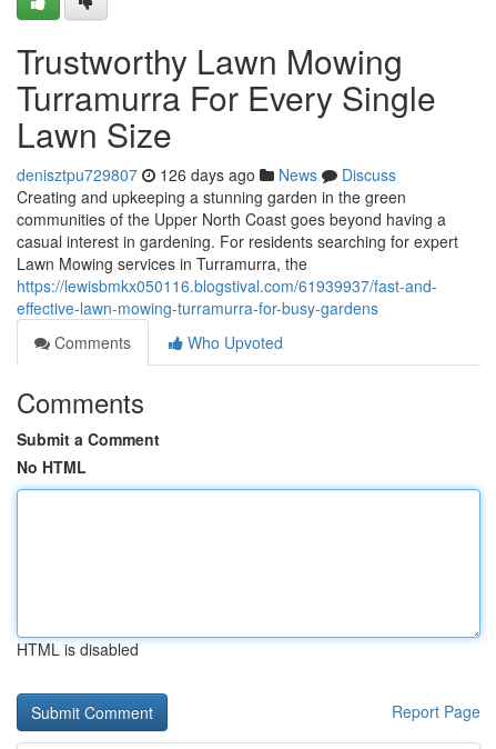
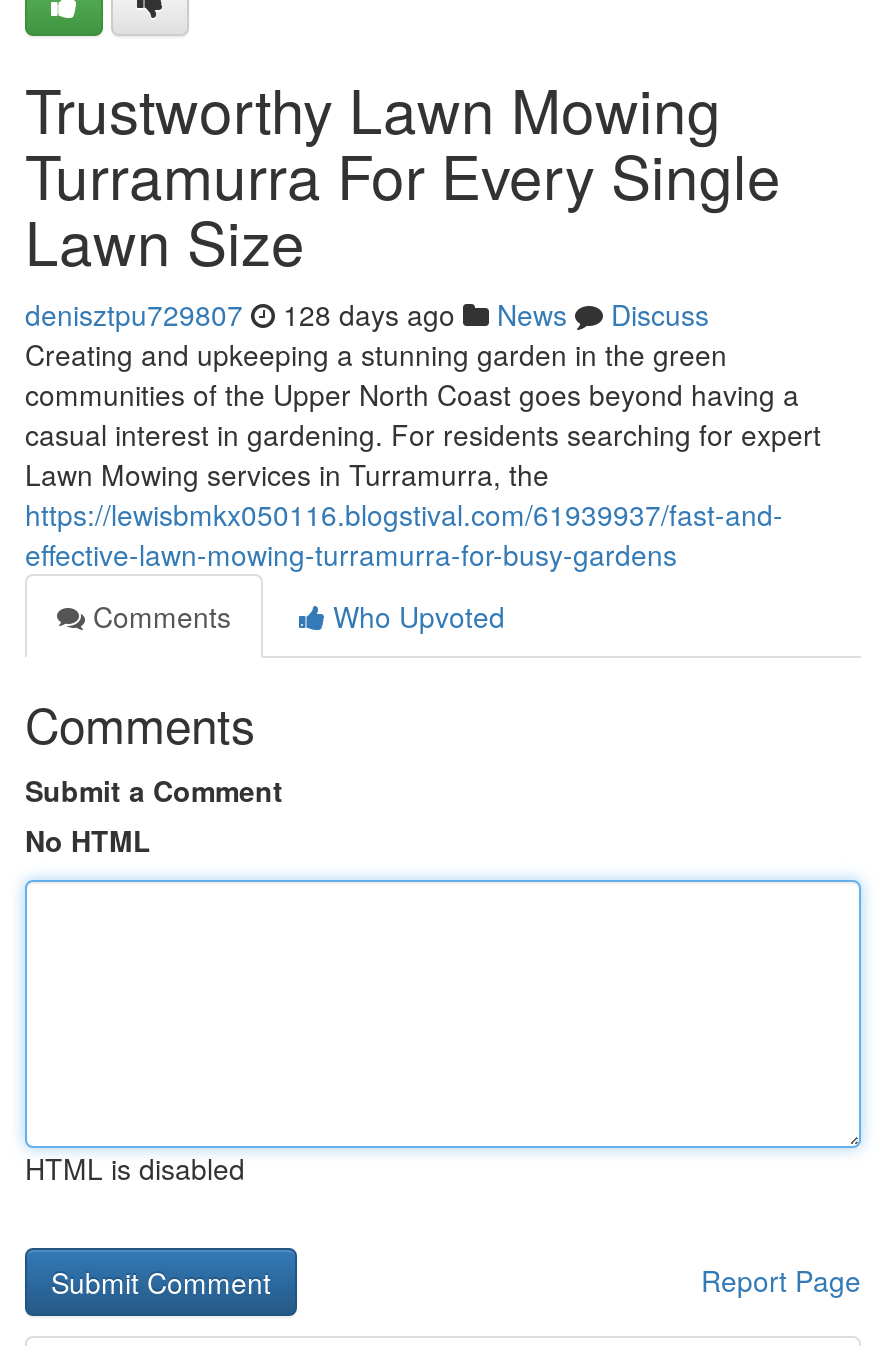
- denisztpu729807 126 days ago News Discuss
+ denisztpu729807 128 days ago News Discuss
